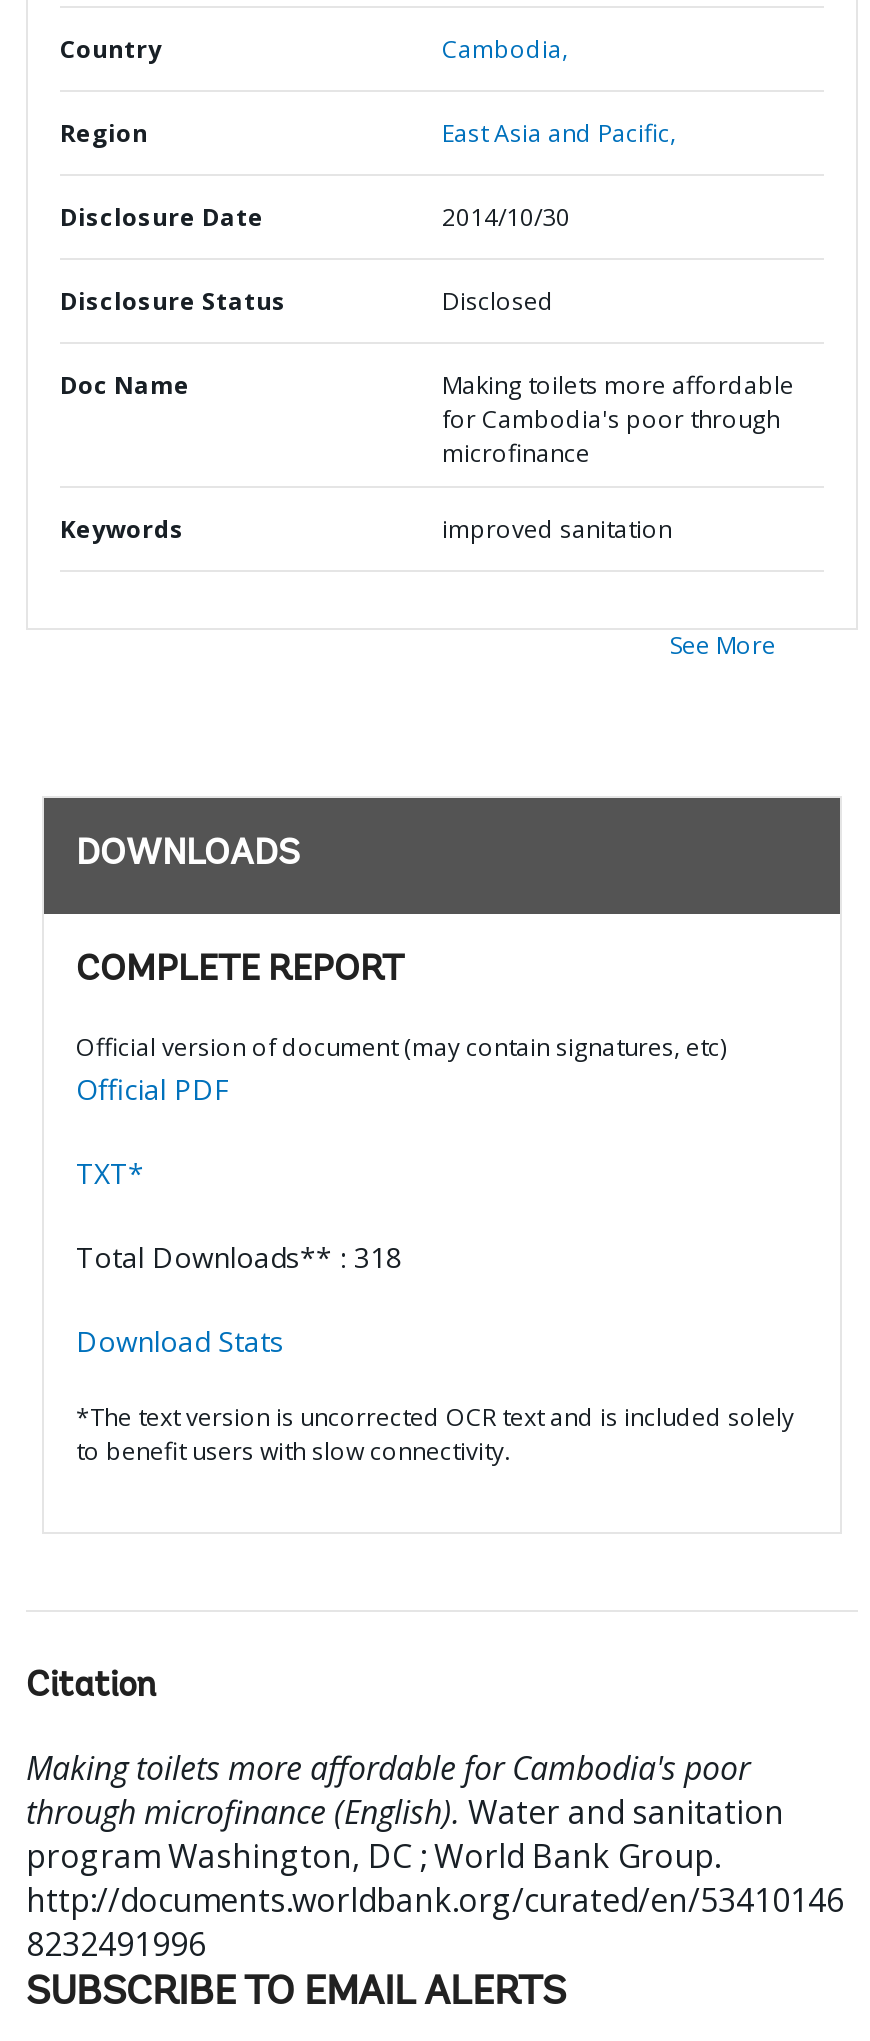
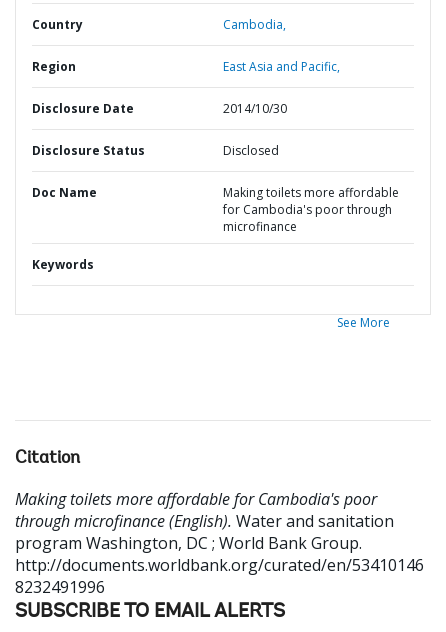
- improved sanitation

- DOWNLOADS
- COMPLETE REPORT
- Official version of document (may contain signatures, etc)
- Official PDF
- TXT*
- Total Downloads** : 318
- Download Stats
- *The text version is uncorrected OCR text and is included solely
- to benefit users with slow connectivity.
